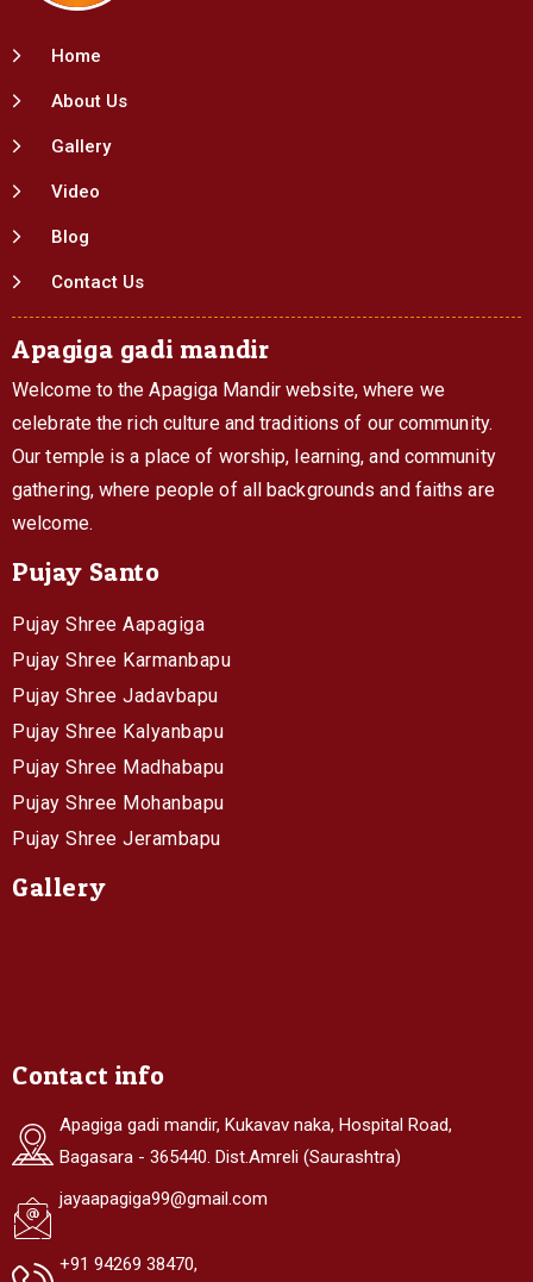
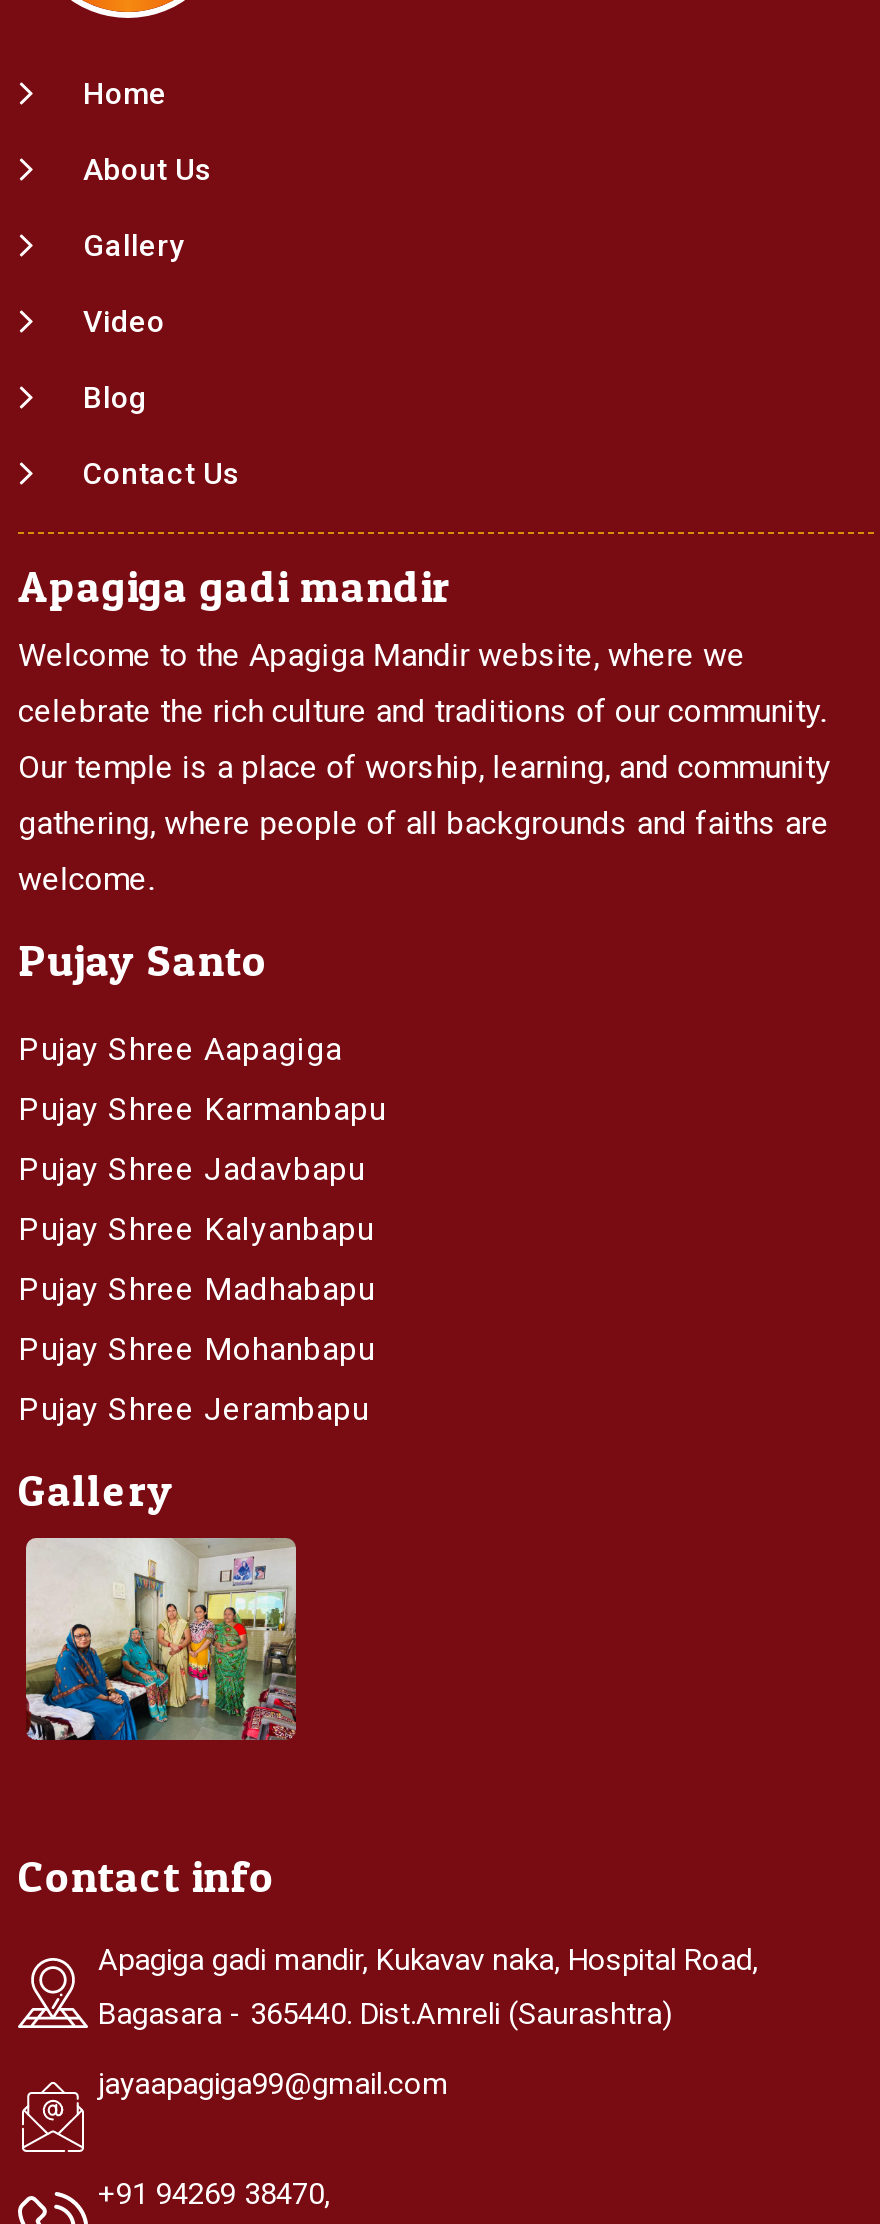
+ [image]
